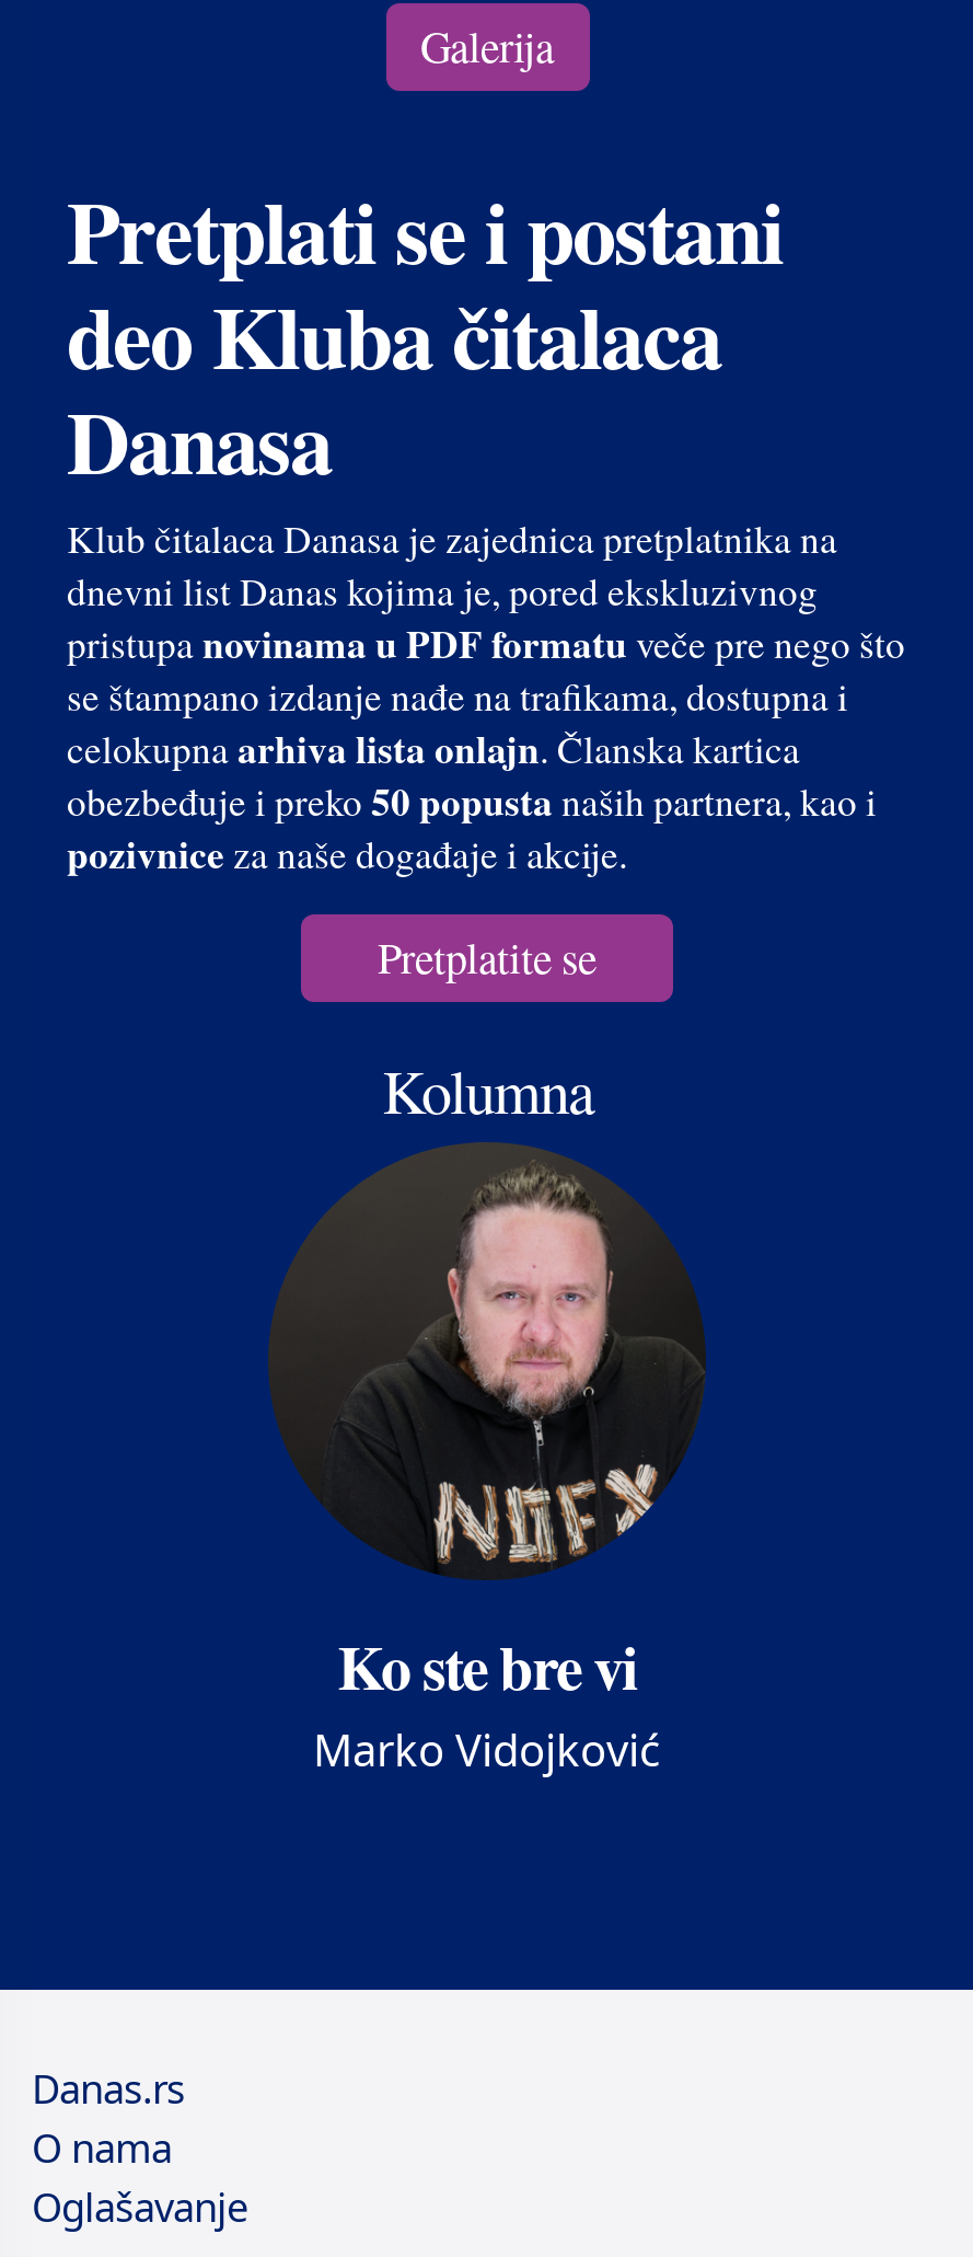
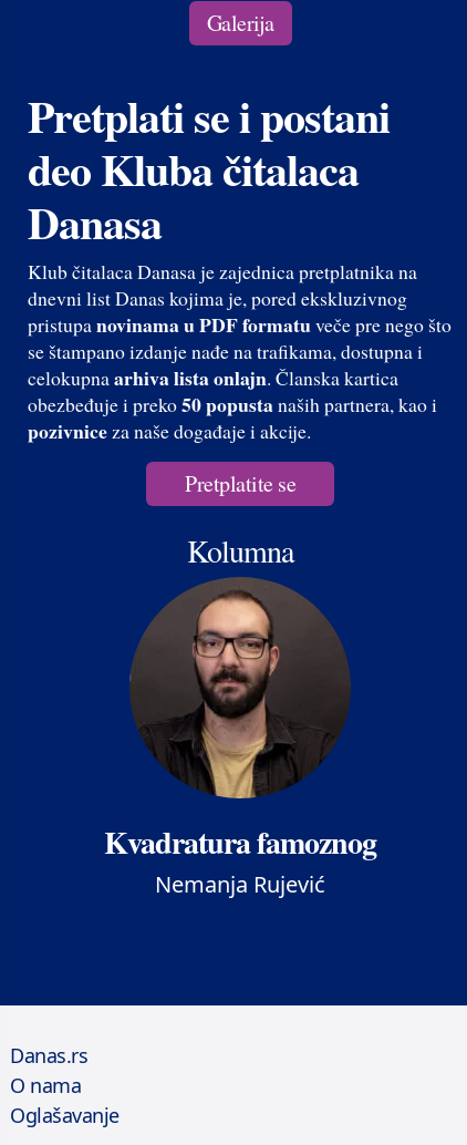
- [image]
- Ko ste bre vi
- Marko Vidojković
+ [image]
+ Kvadratura famoznog
+ Nemanja Rujević
